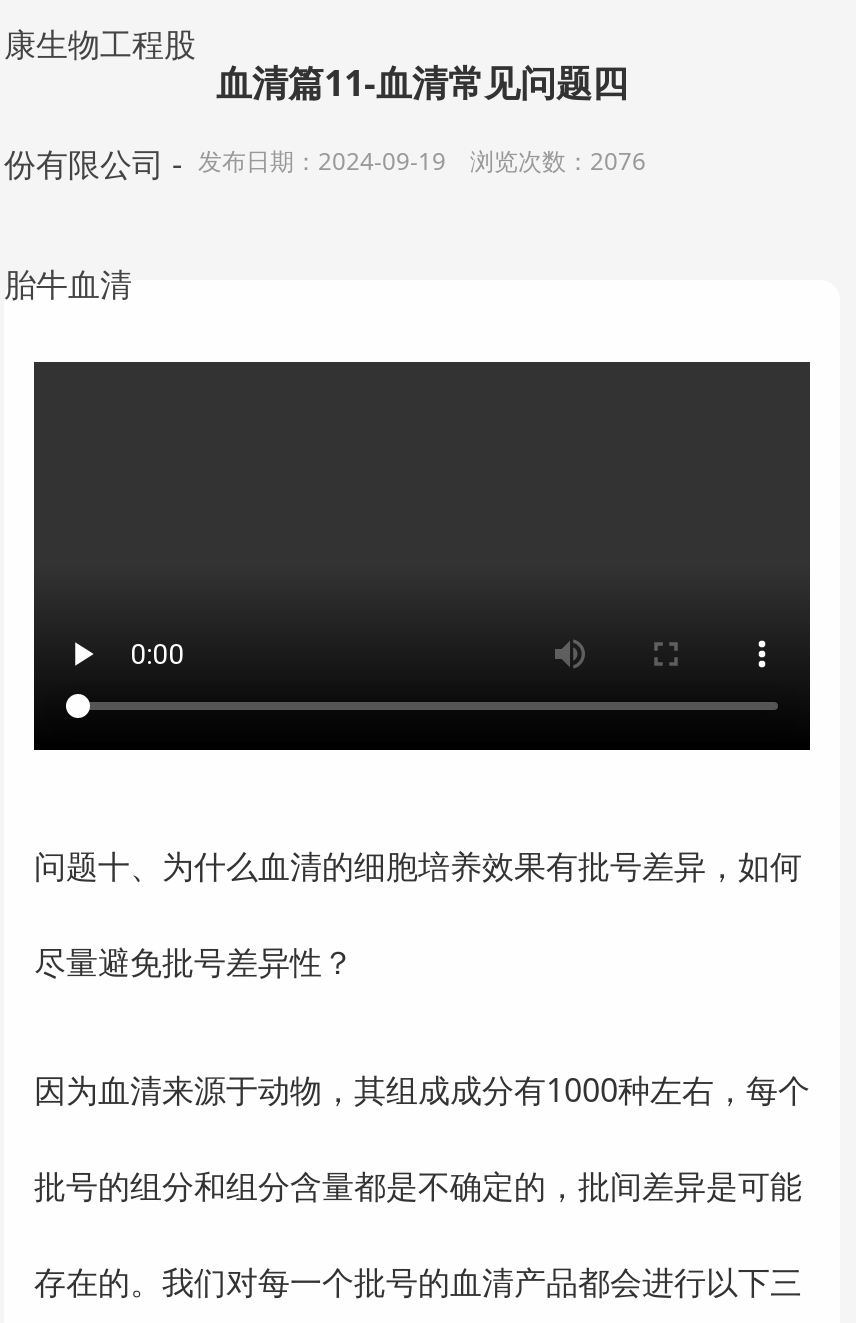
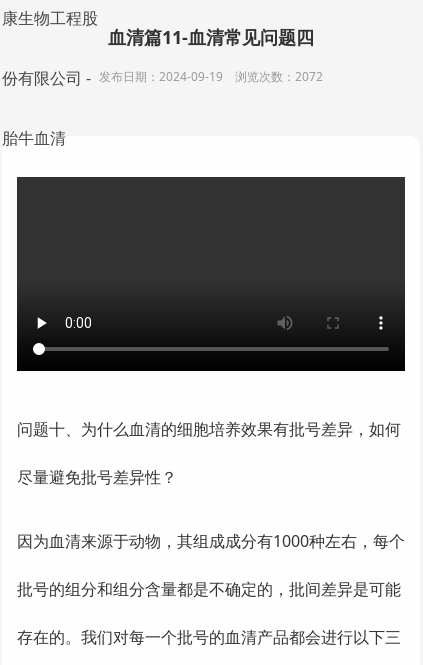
- 发布日期：2024-09-19 浏览次数：2076
+ 发布日期：2024-09-19 浏览次数：2072
